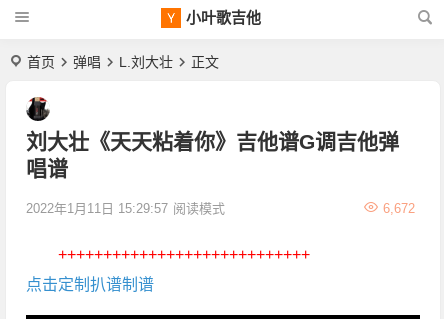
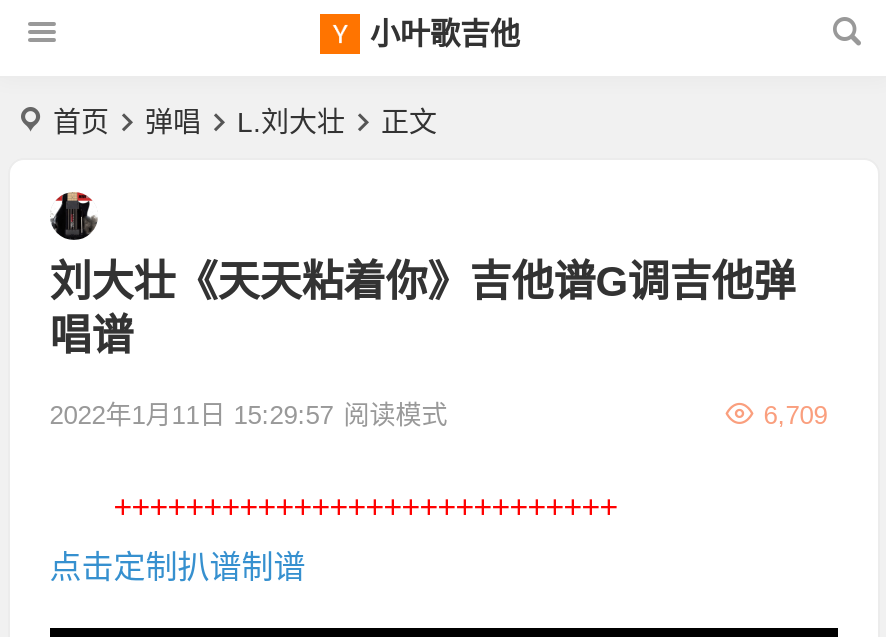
- 6,672
+ 6,709
